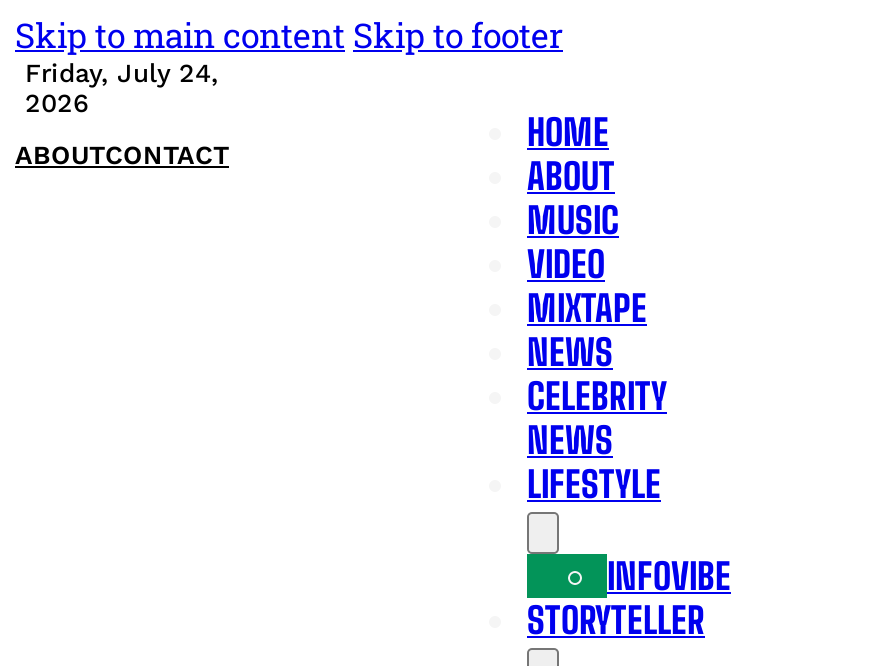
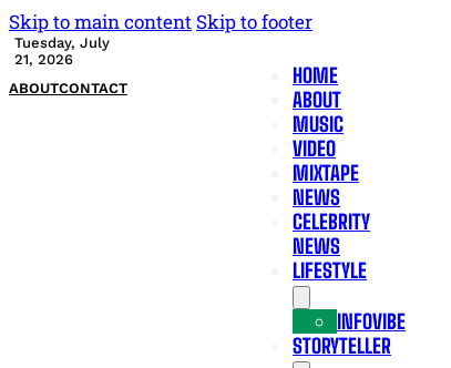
- Friday, July 24,
- 2026
+ Tuesday, July
+ 21, 2026
